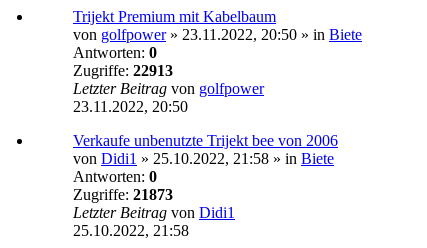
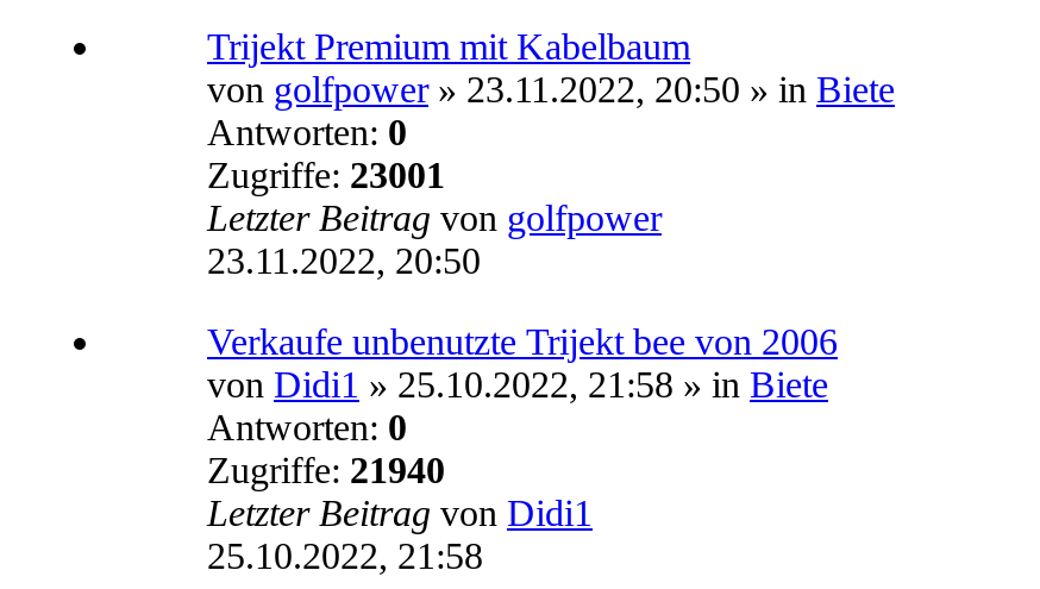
- Zugriffe: 22913
+ Zugriffe: 23001

- Zugriffe: 21873
+ Zugriffe: 21940
